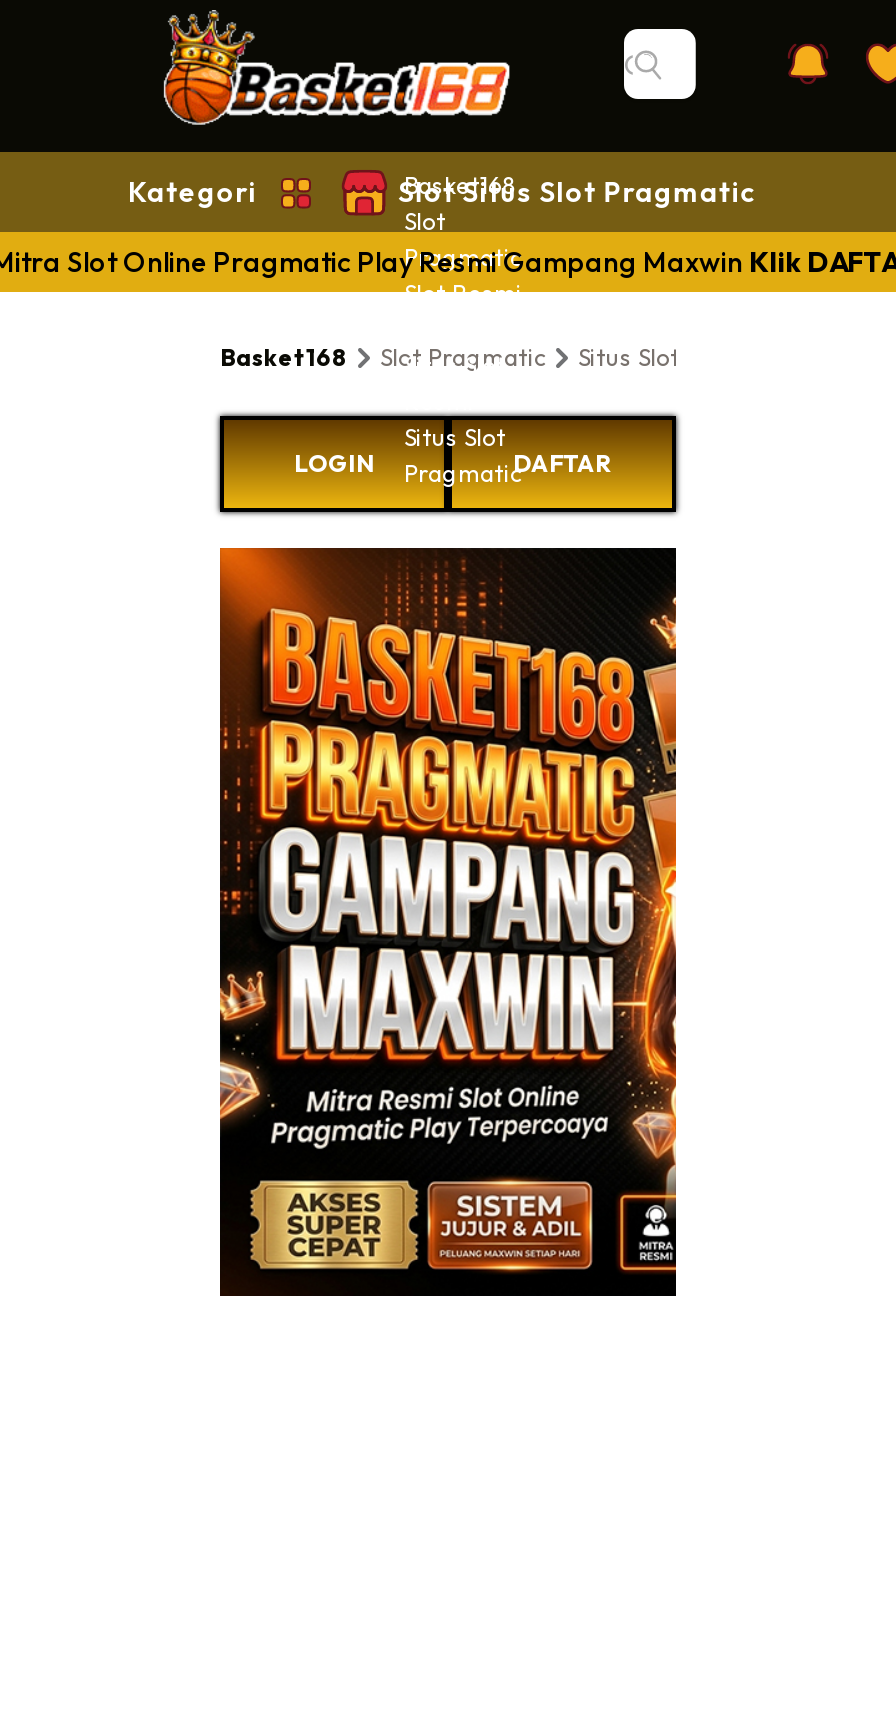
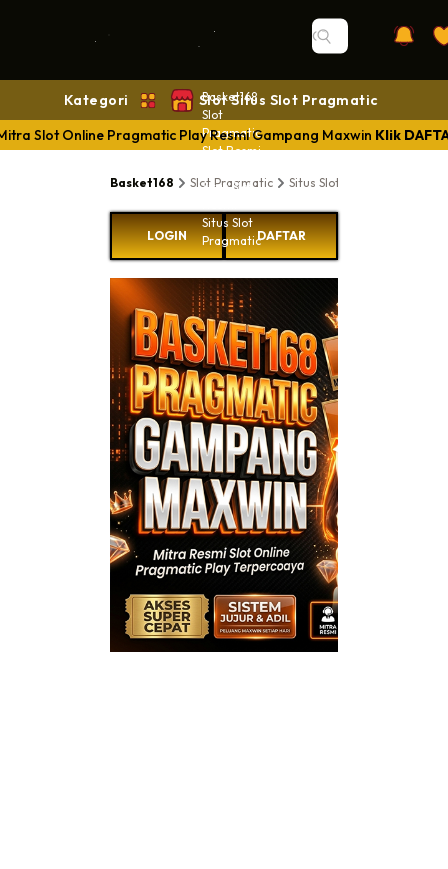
- [image]
